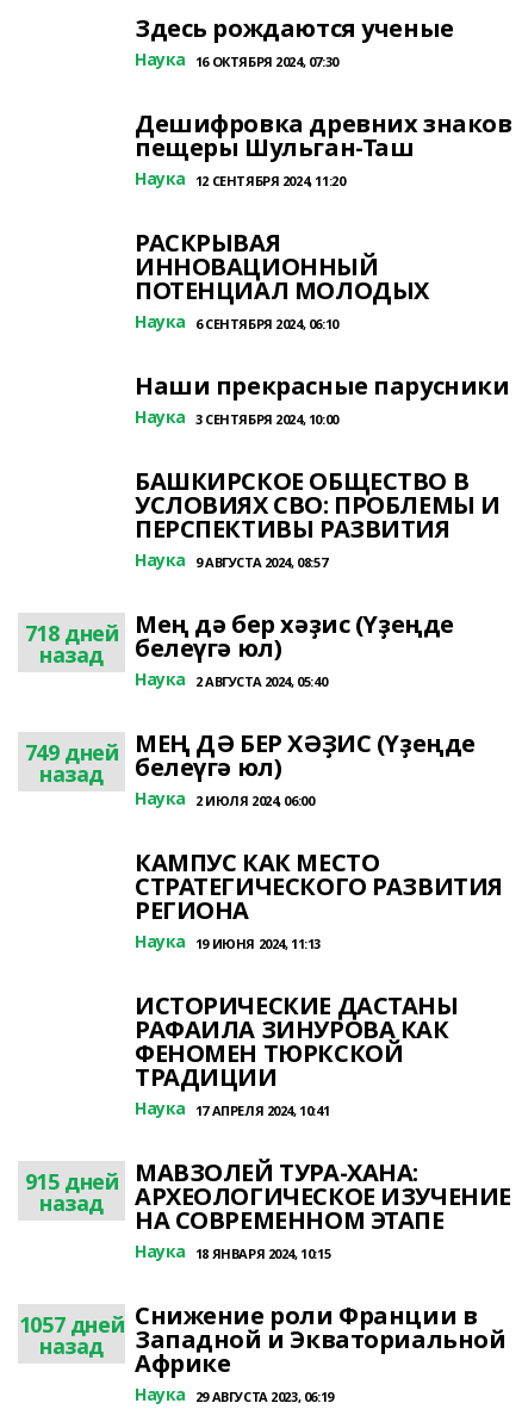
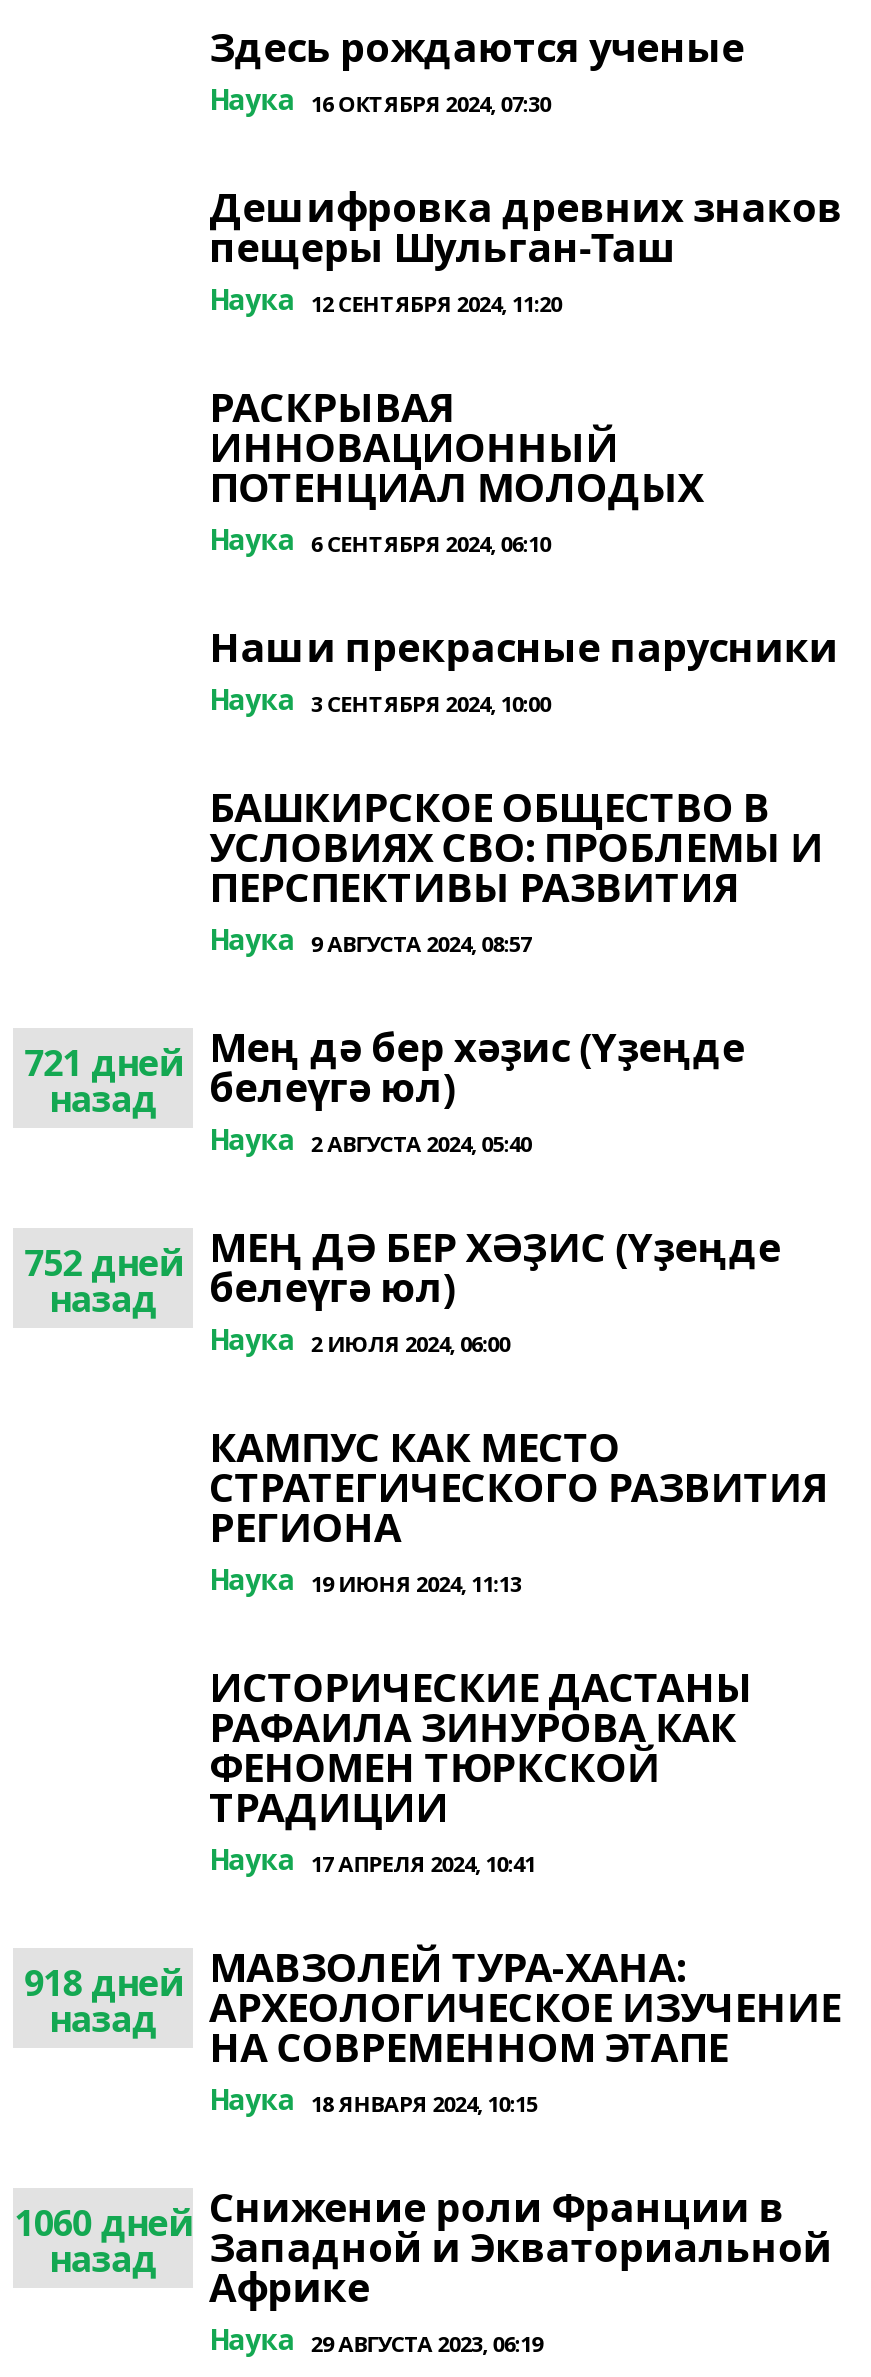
- 718 дней назад Мең дә бер хәҙис (Үҙеңде белеүгә юл)
+ 721 дней назад Мең дә бер хәҙис (Үҙеңде белеүгә юл)

- 749 дней назад МЕҢ ДӘ БЕР ХӘҘИС (Үҙеңде белеүгә юл)
+ 752 дней назад МЕҢ ДӘ БЕР ХӘҘИС (Үҙеңде белеүгә юл)

- 915 дней назад МАВЗОЛЕЙ ТУРА-ХАНА: АРХЕОЛОГИЧЕСКОЕ ИЗУЧЕНИЕ
+ 918 дней назад МАВЗОЛЕЙ ТУРА-ХАНА: АРХЕОЛОГИЧЕСКОЕ ИЗУЧЕНИЕ

- 1057 дней назад Снижение роли Франции в Западной и Экваториальной
+ 1060 дней назад Снижение роли Франции в Западной и Экваториальной
